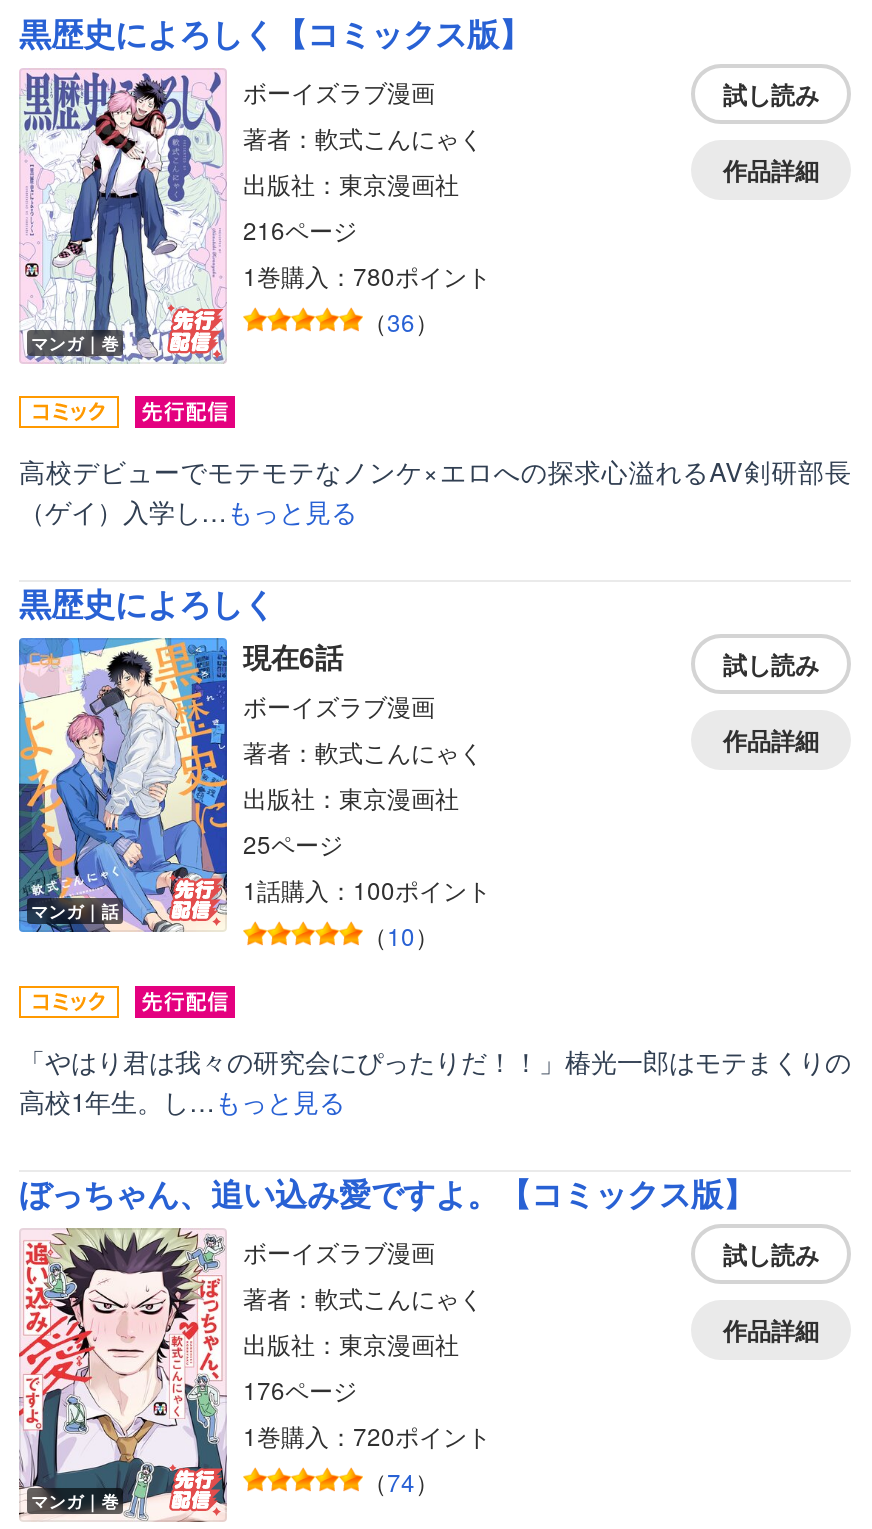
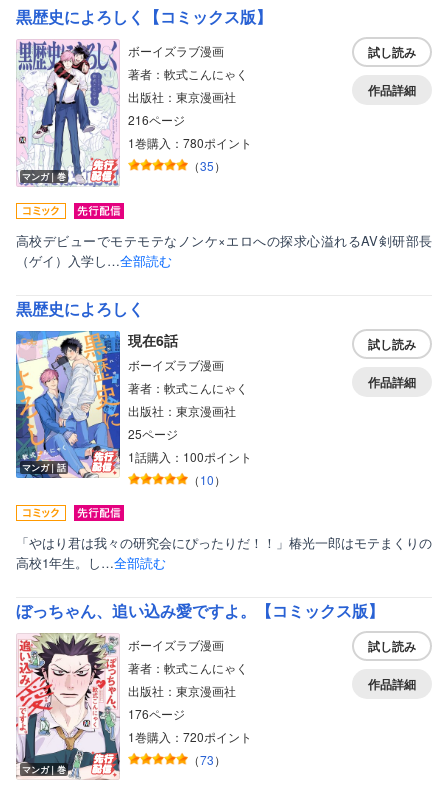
- （36）
+ （35）

- （ゲイ）入学し…もっと見る
+ （ゲイ）入学し…全部読む

- 高校1年生。し…もっと見る
+ 高校1年生。し…全部読む

- （74）
+ （73）
